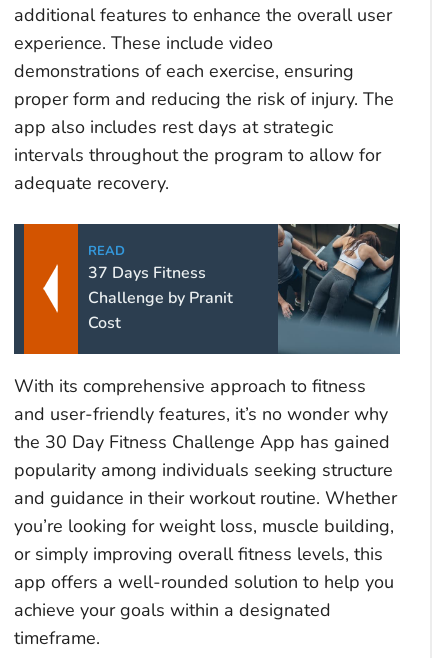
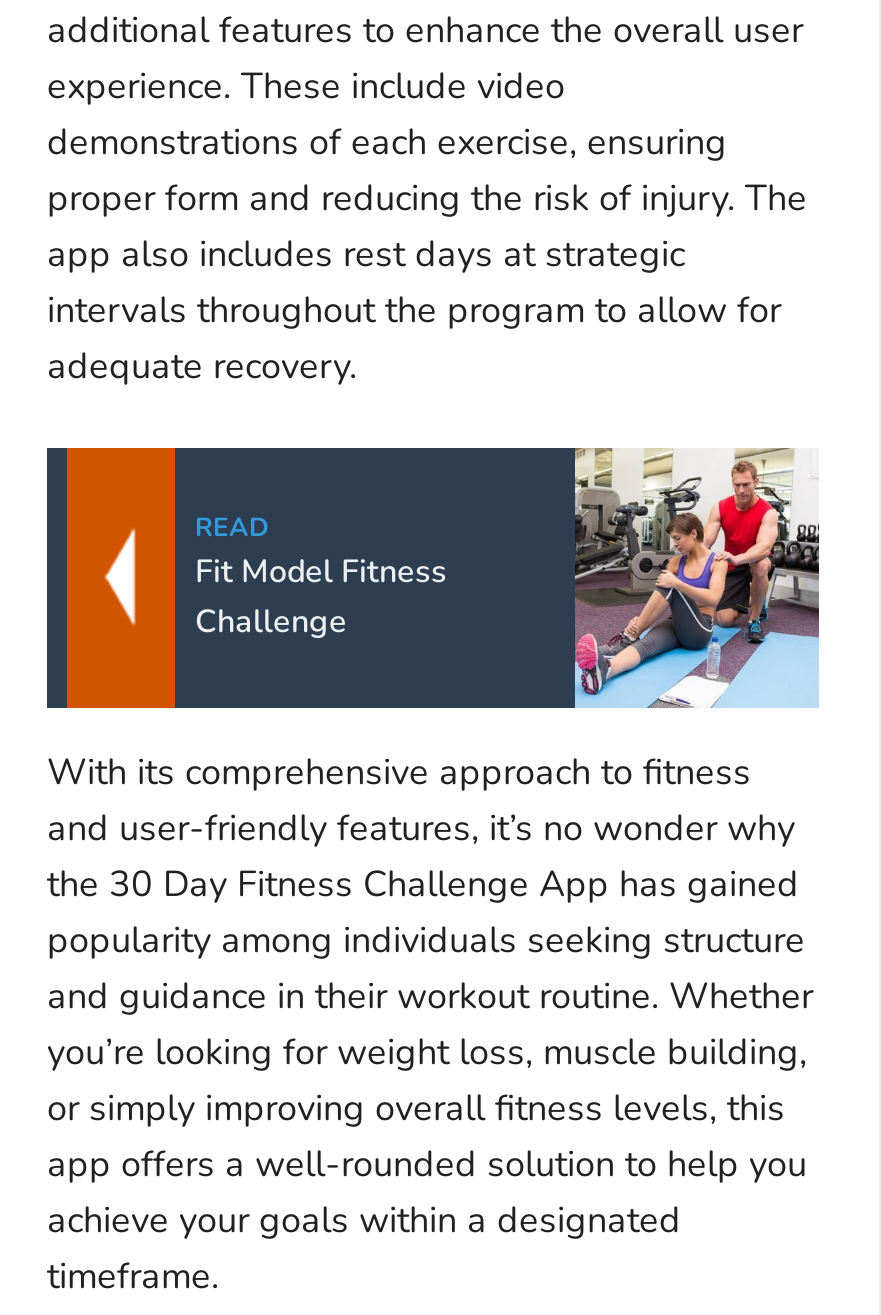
- [image]
+ [image]

- 37 Days Fitness
- Challenge by Pranit
- Cost
+ Fit Model Fitness
+ Challenge
